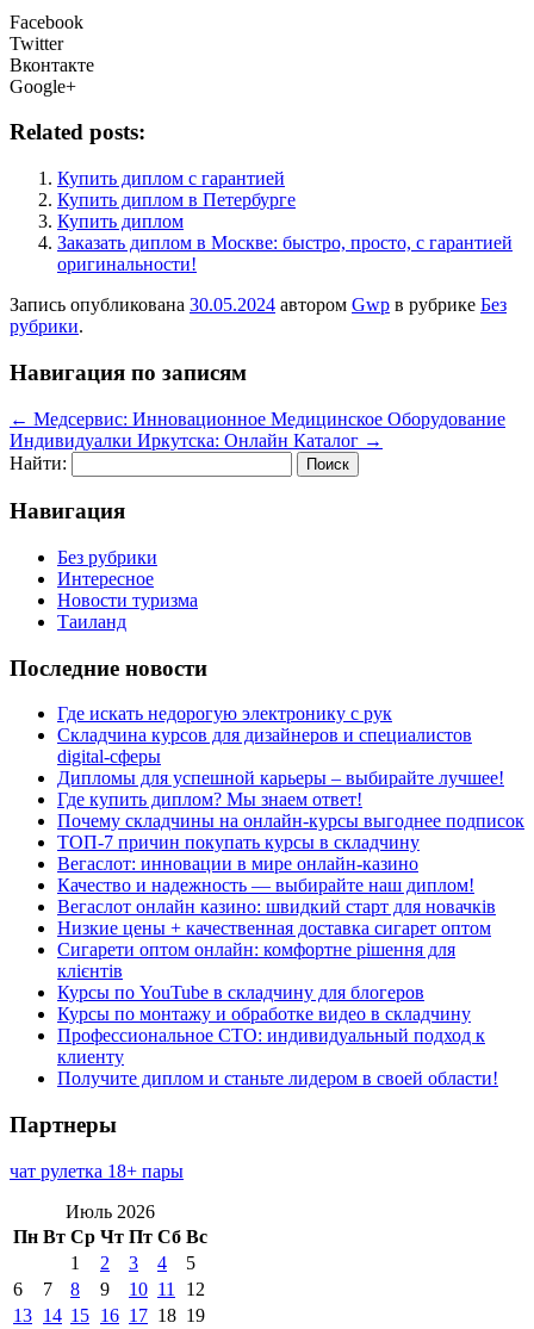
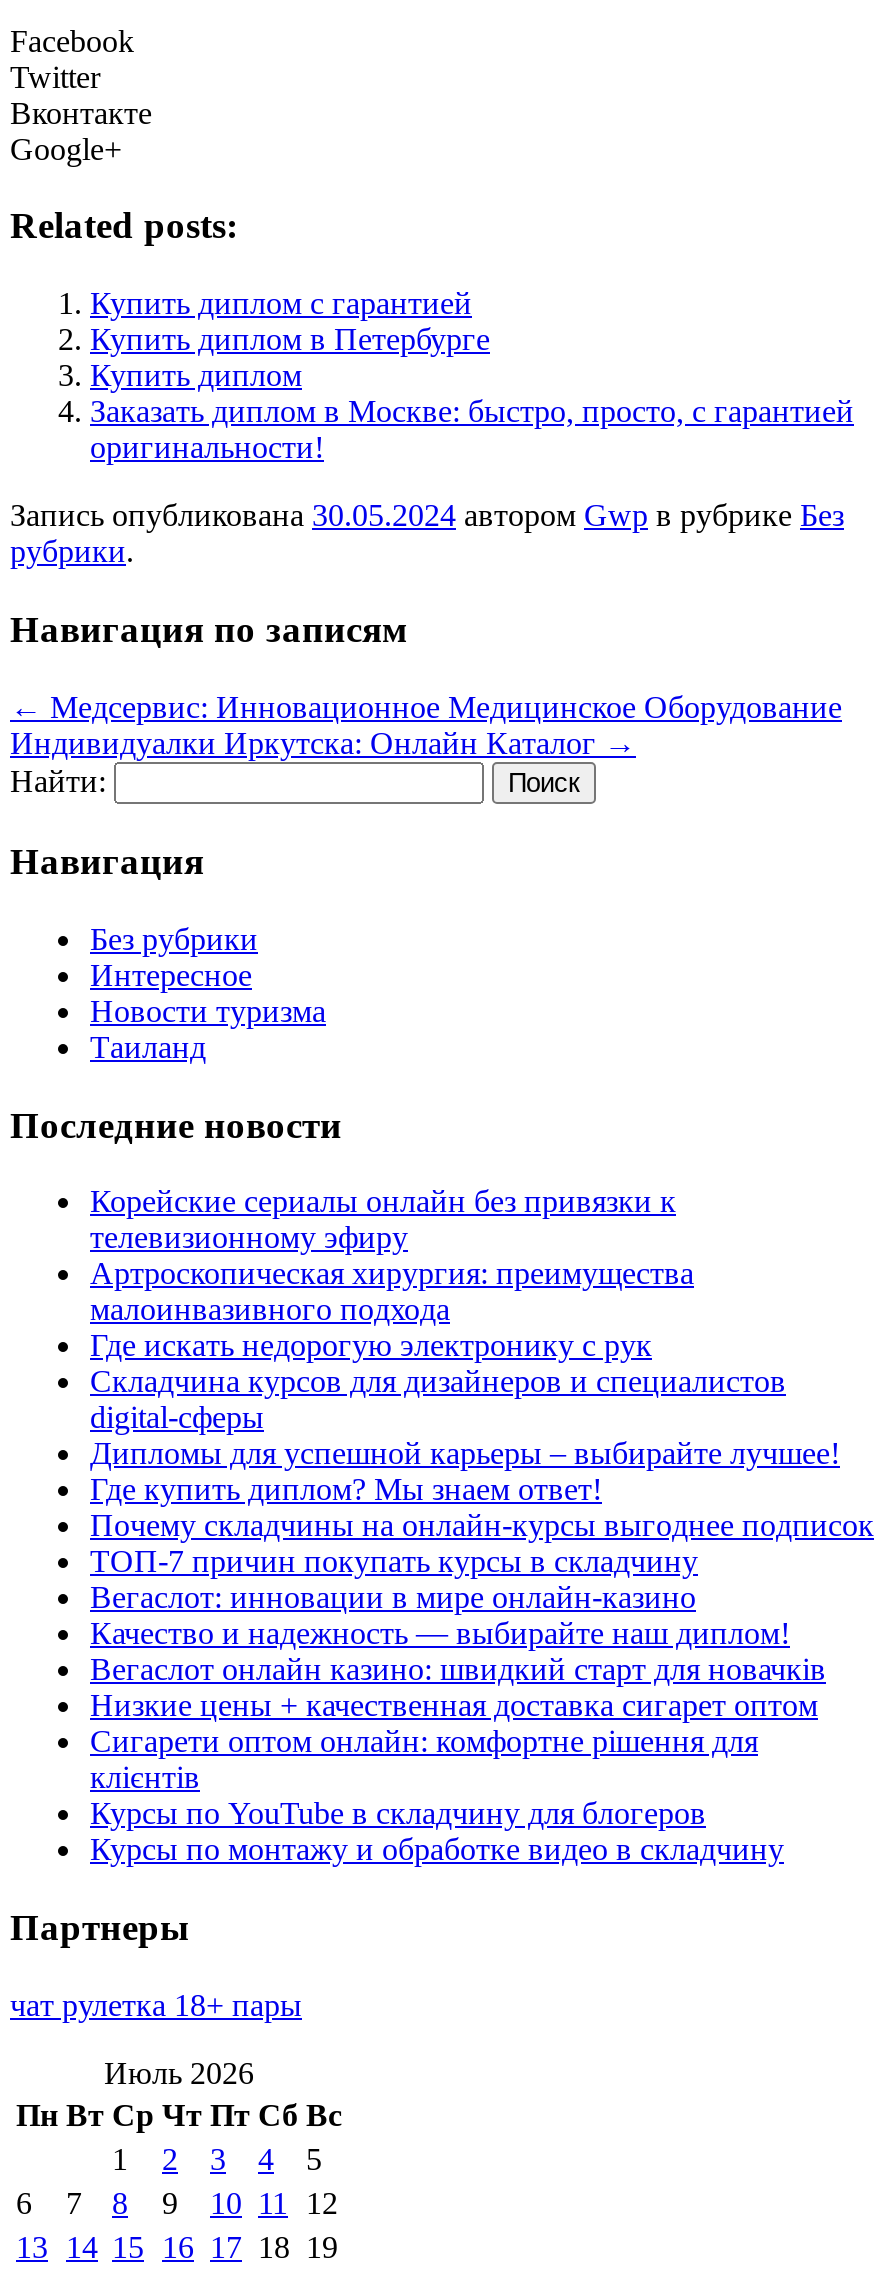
+ Корейские сериалы онлайн без привязки к
+ телевизионному эфиру
+ Артроскопическая хирургия: преимущества
+ малоинвазивного подхода

moved down: Где искать недорогую электронику с рук | Складчина курсов для дизайнеров и специалистов | Дипломы для успешной карьеры – выбирайте лучшее! | ... | Курсы по YouTube в складчину для блогеров | Курсы по монтажу и обработке видео в складчину

- Профессиональное СТО: индивидуальный подход к
- клиенту
- Получите диплом и станьте лидером в своей области!
